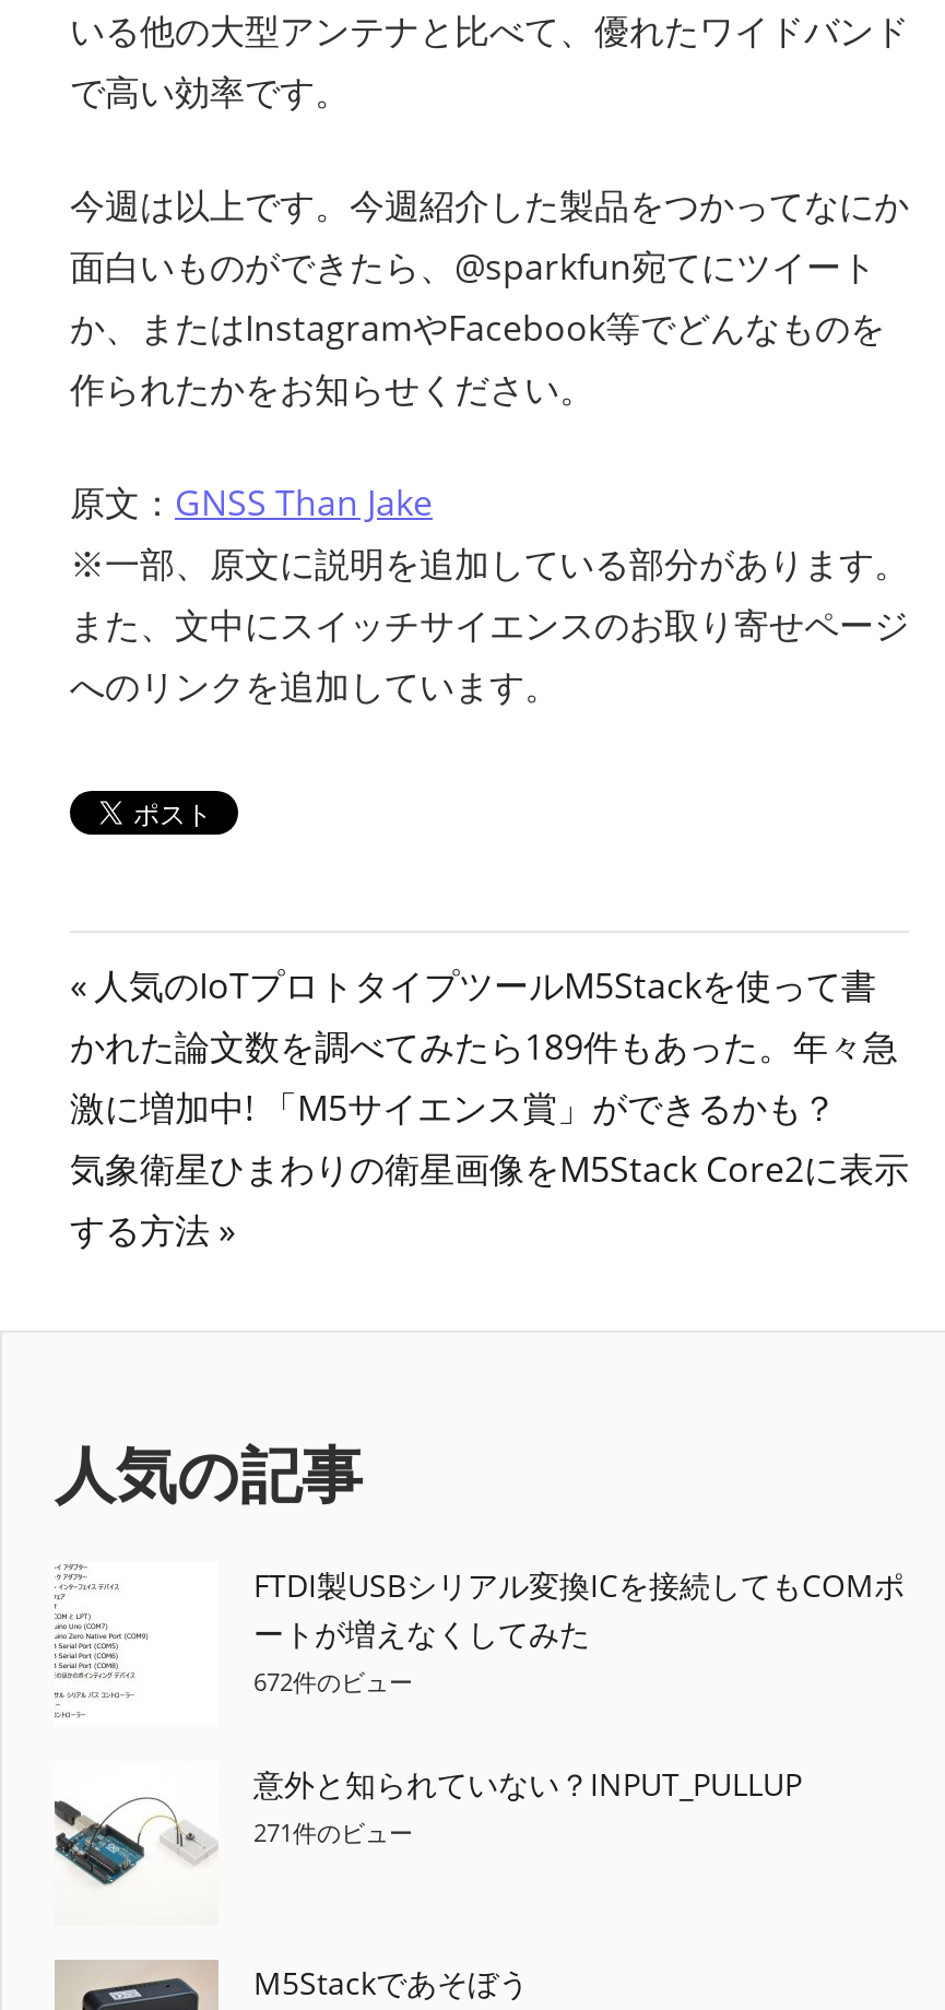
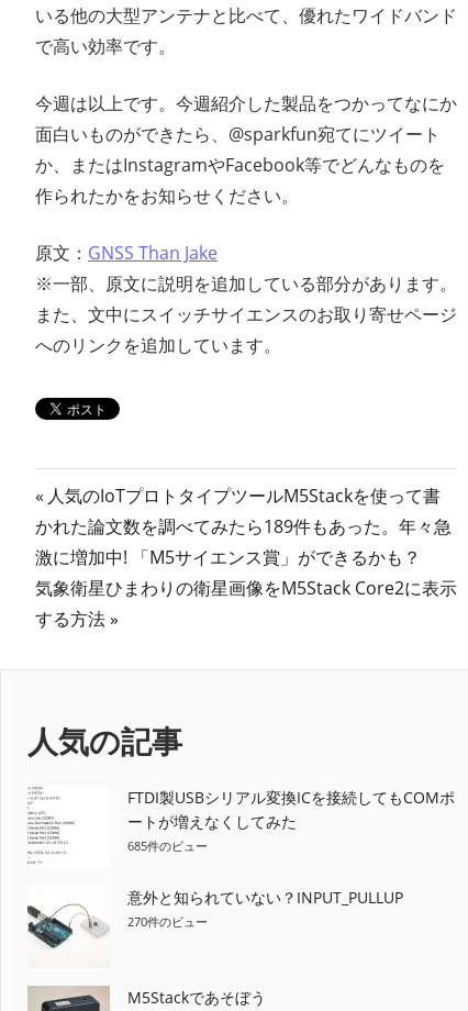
- 672件のビュー
+ 685件のビュー

- 271件のビュー
+ 270件のビュー
